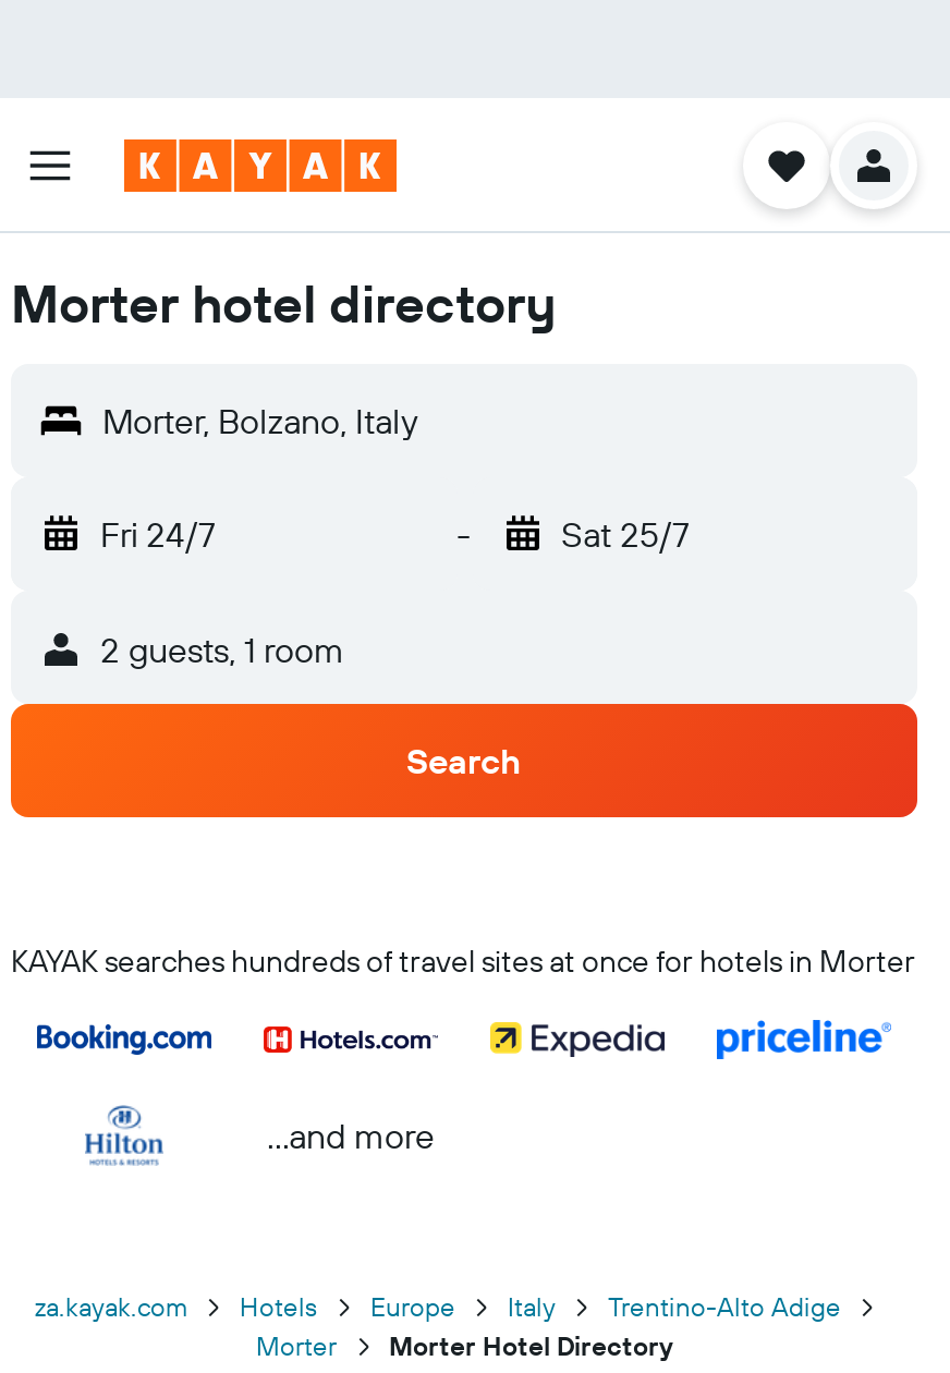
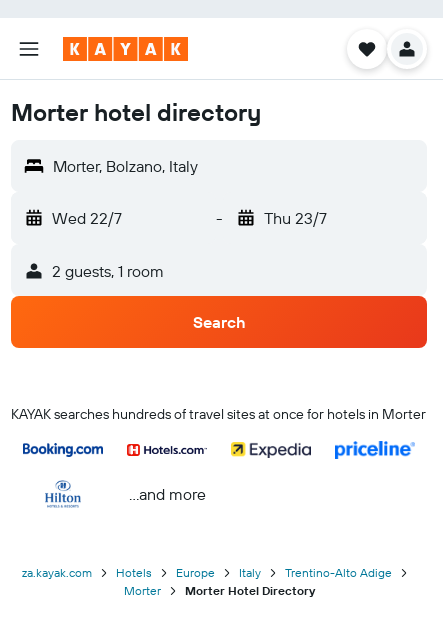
- Fri 24/7
+ Wed 22/7

- Sat 25/7
+ Thu 23/7
